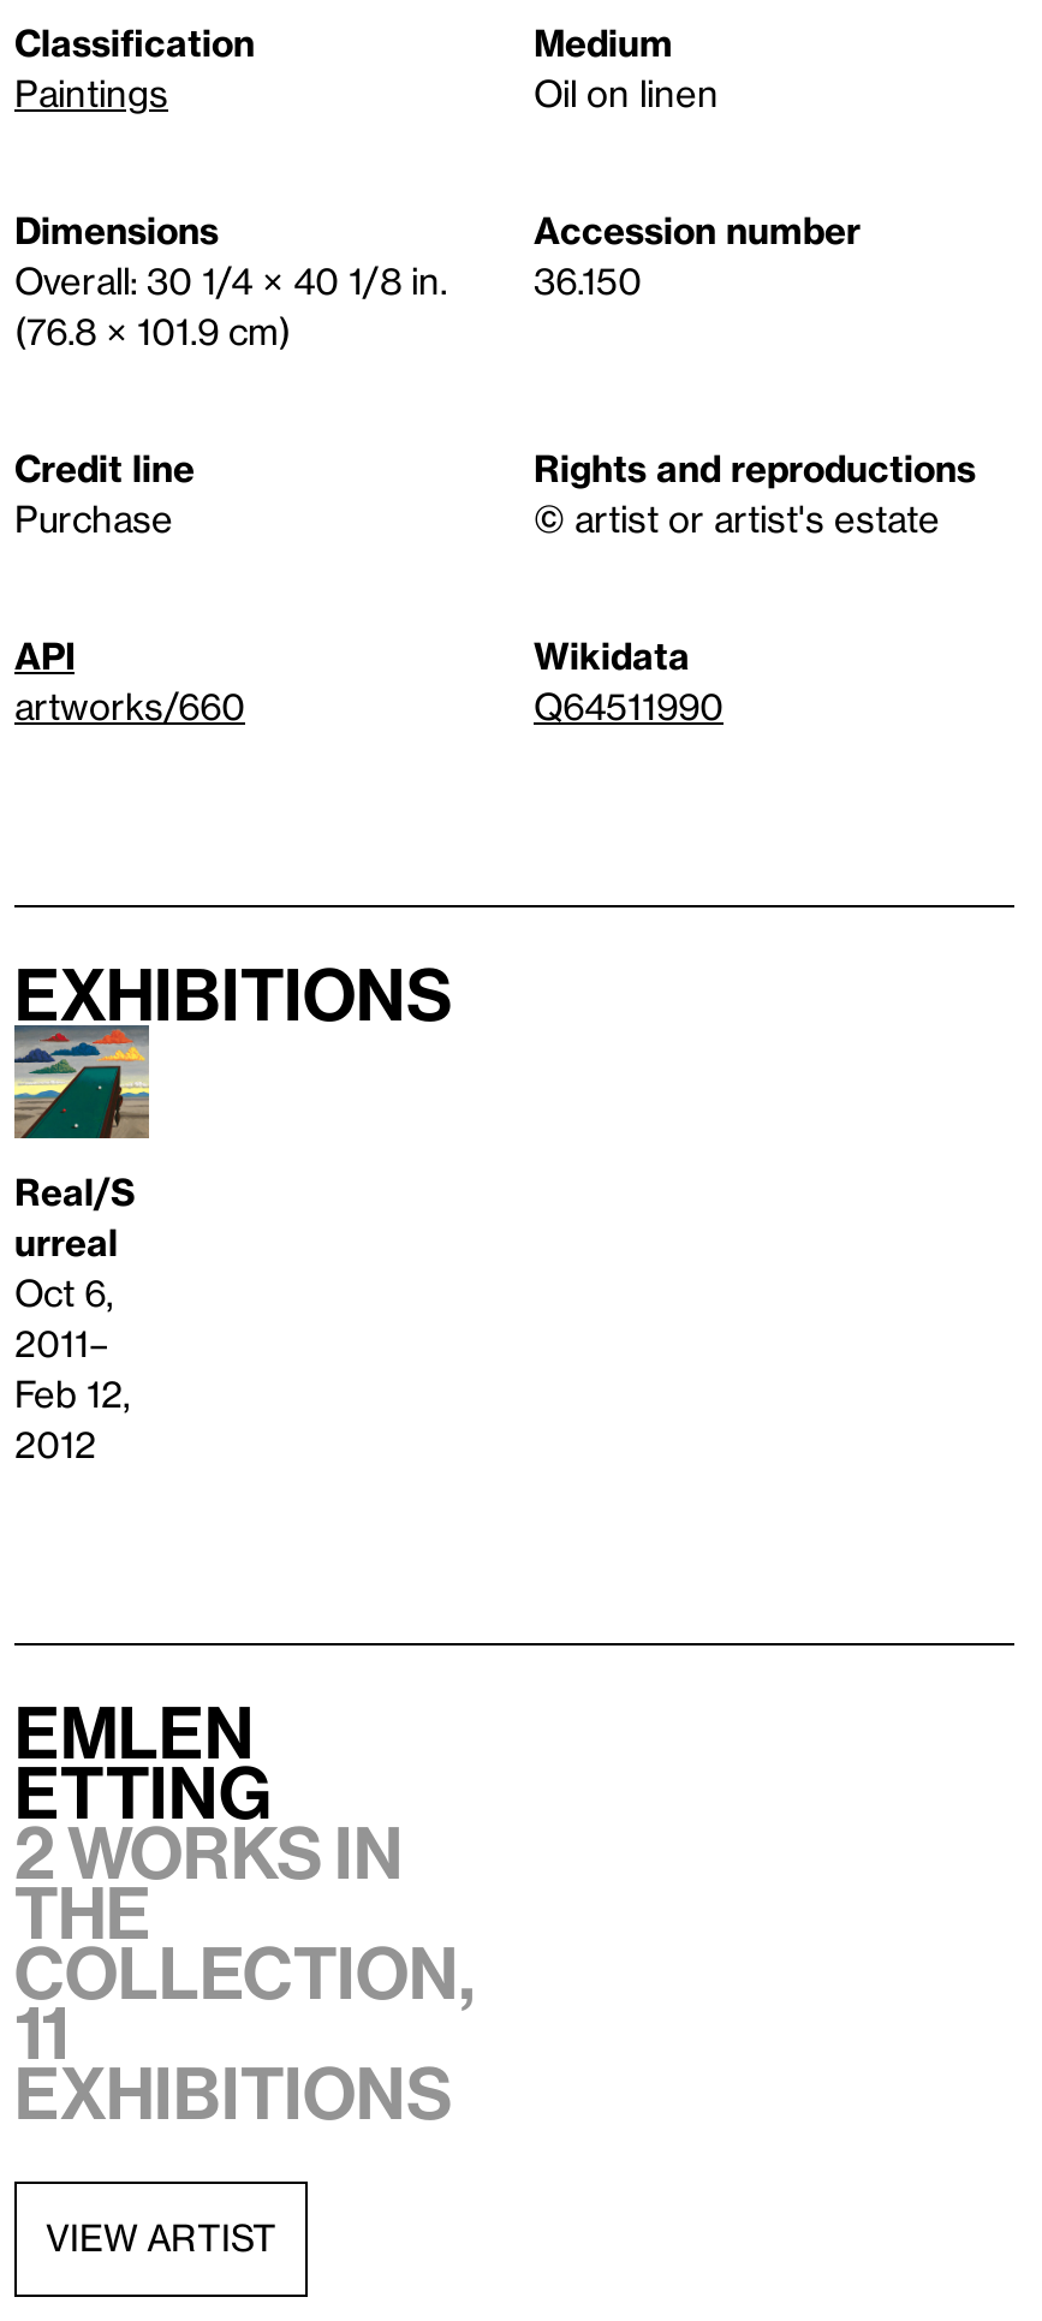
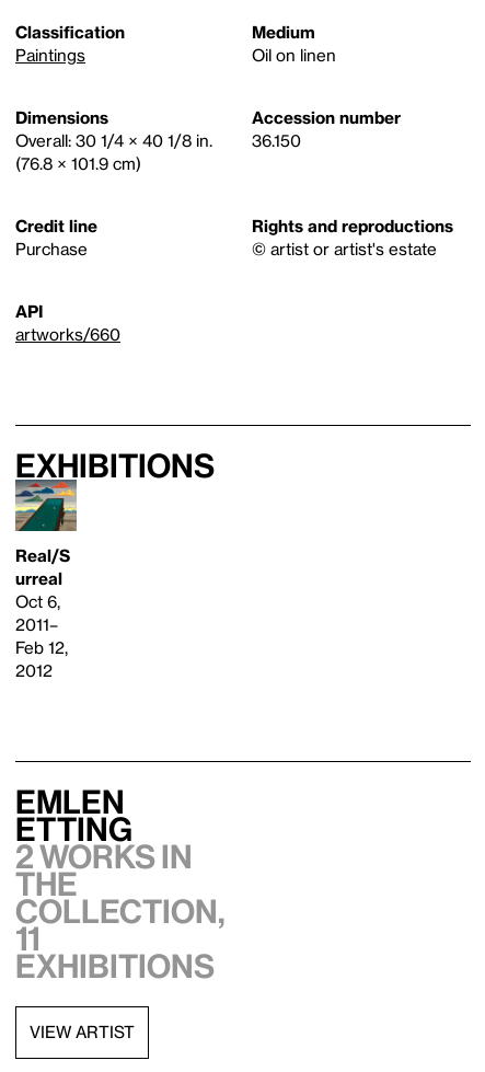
- Wikidata
- Q64511990
